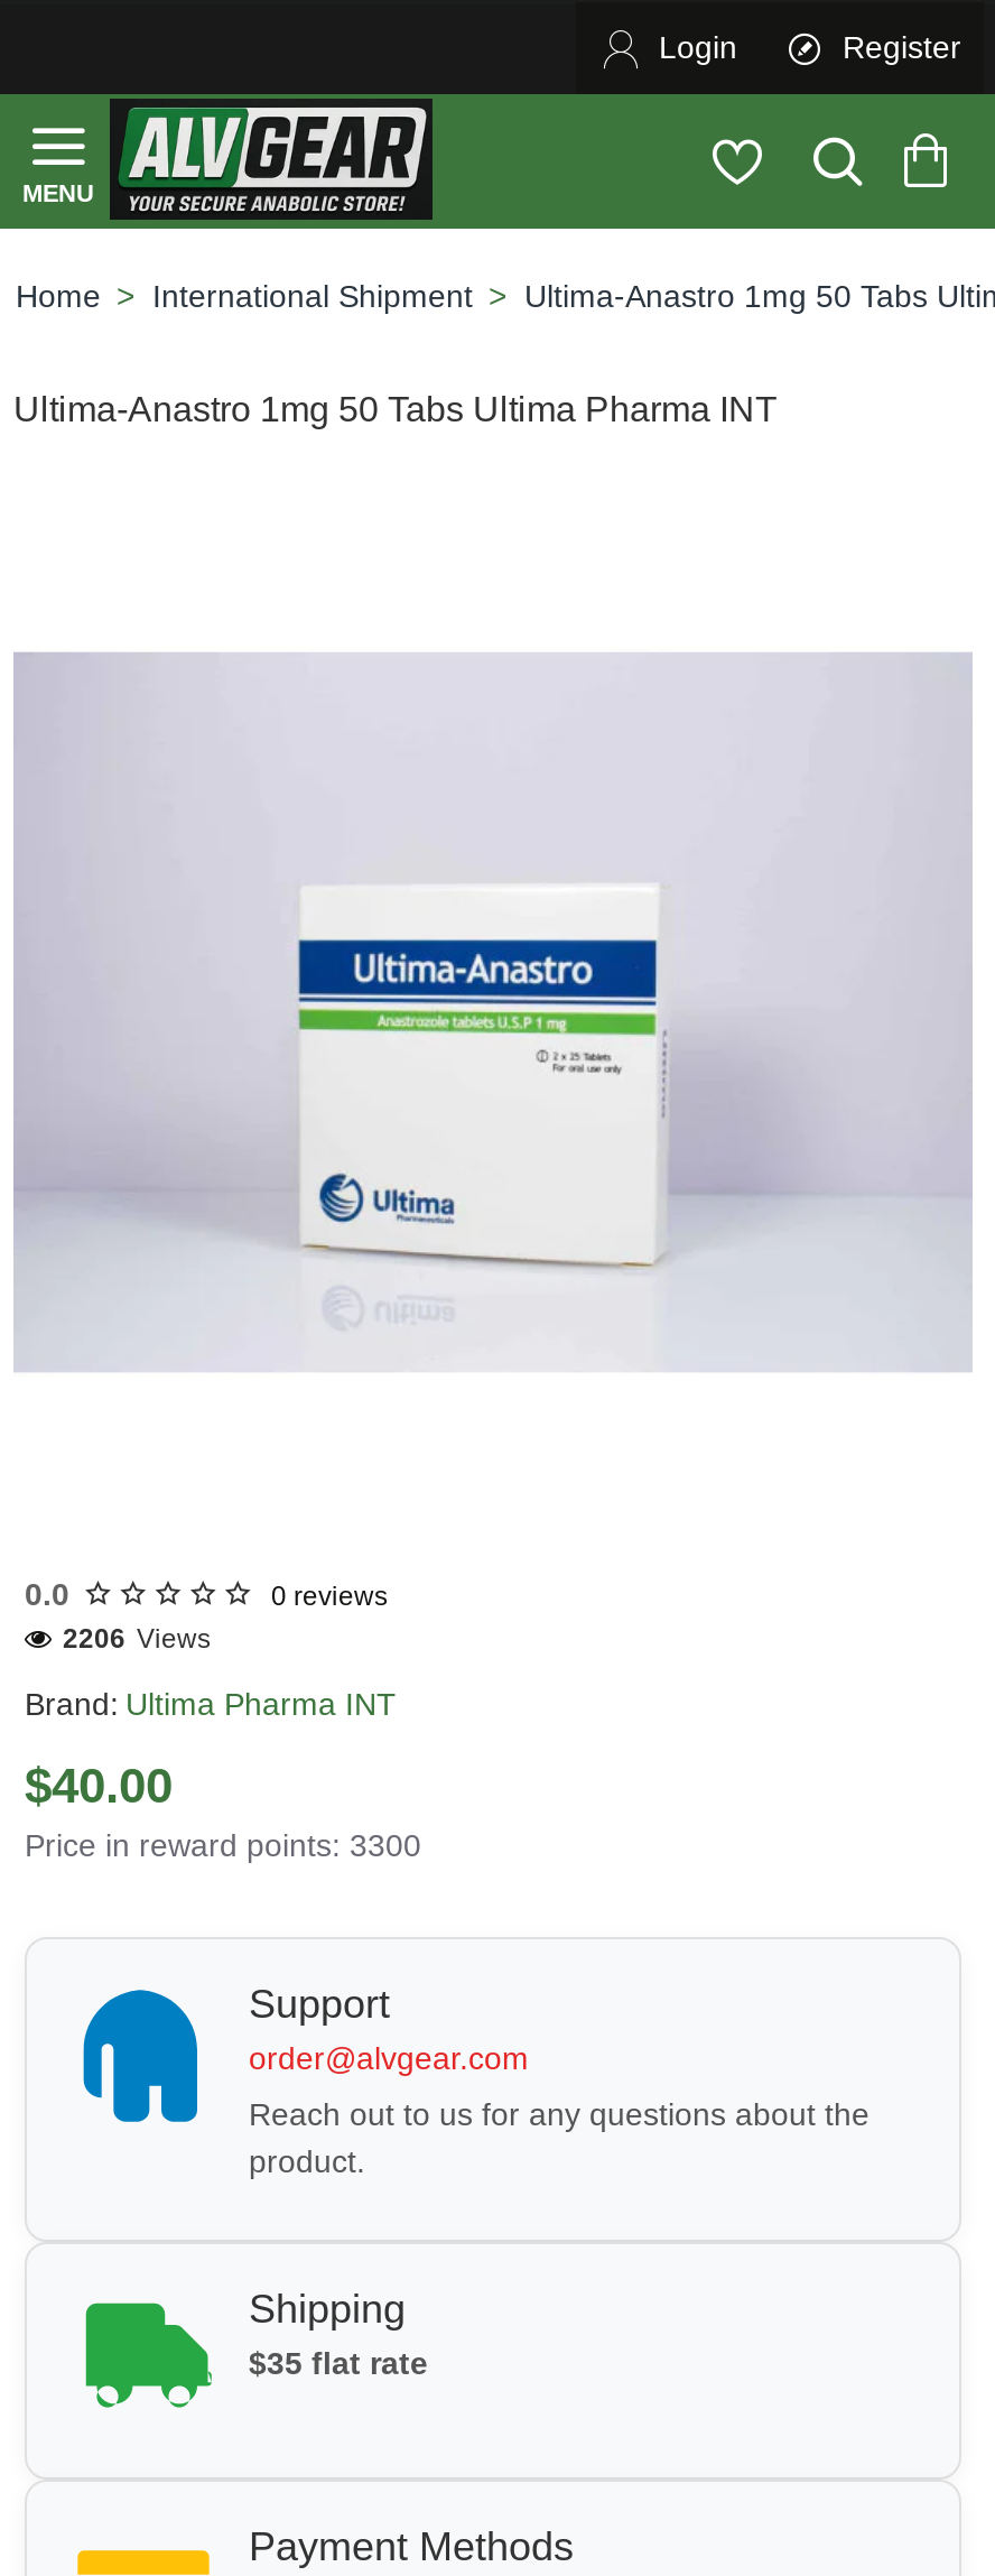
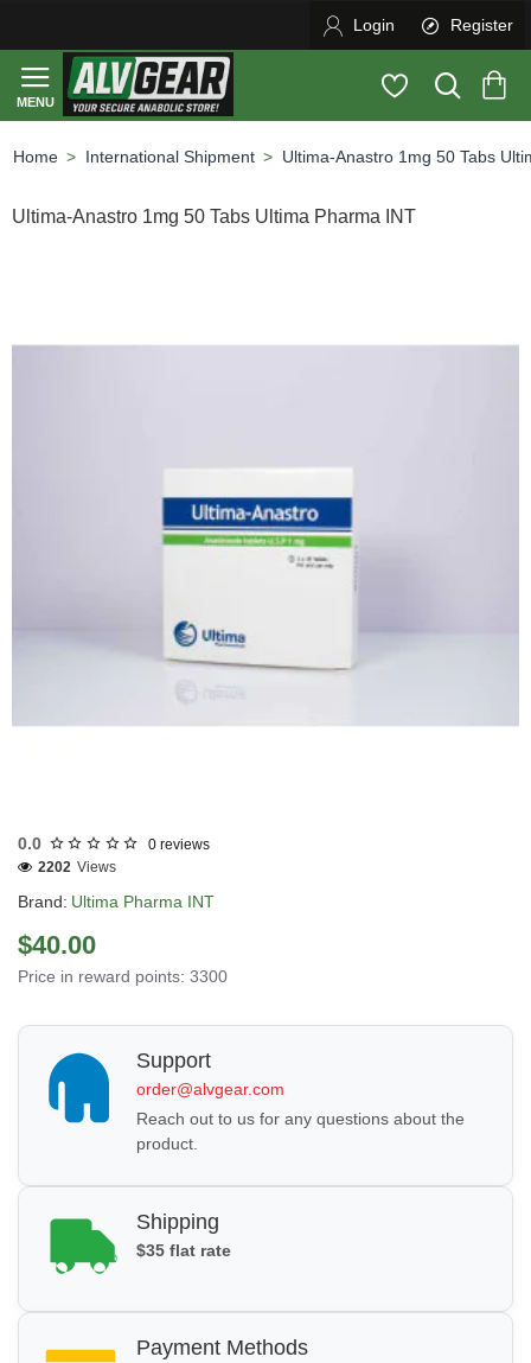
- 2206 Views
+ 2202 Views
